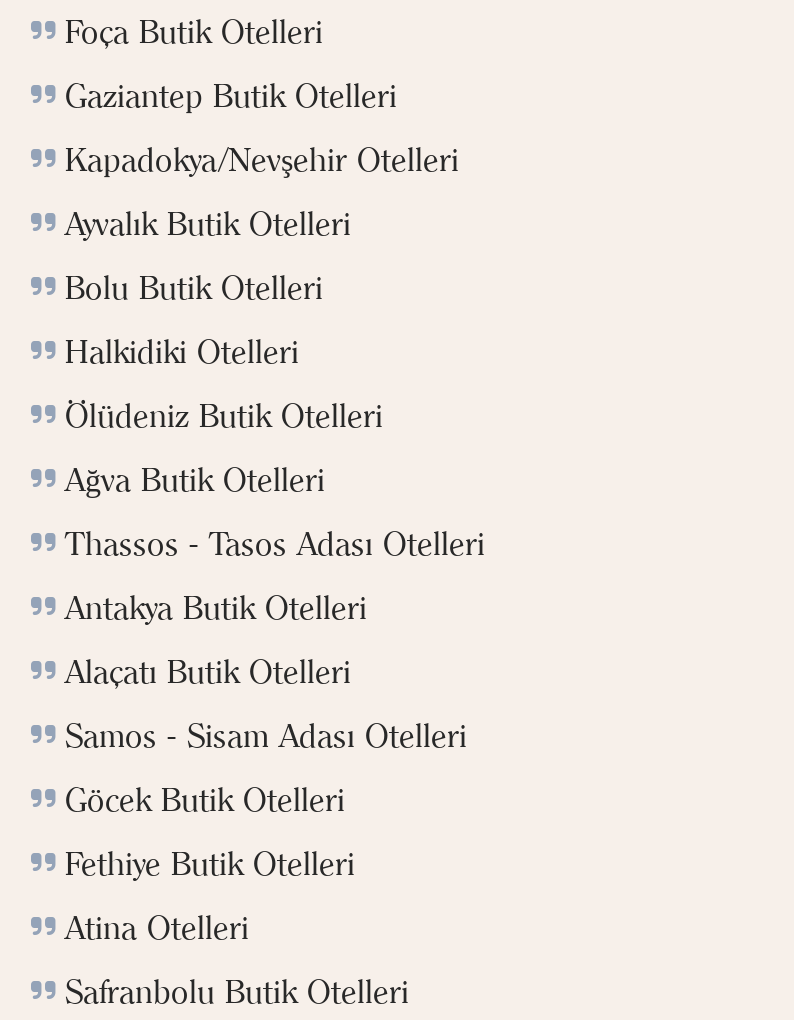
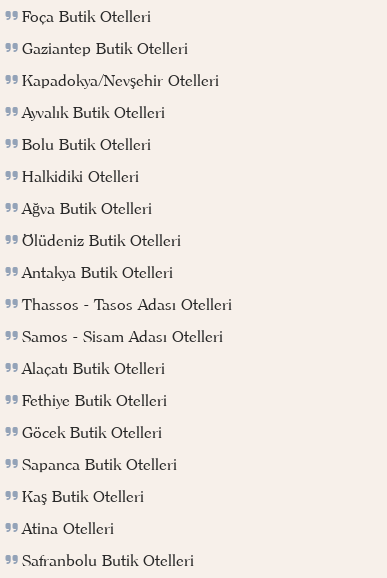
moved down: Ölüdeniz Butik Otelleri

moved up: Ağva Butik Otelleri

moved down: Thassos - Tasos Adası Otelleri

moved up: Antakya Butik Otelleri

moved down: Alaçatı Butik Otelleri

moved up: Samos - Sisam Adası Otelleri

moved down: Göcek Butik Otelleri

moved up: Fethiye Butik Otelleri

+ Sapanca Butik Otelleri
+ Kaş Butik Otelleri
